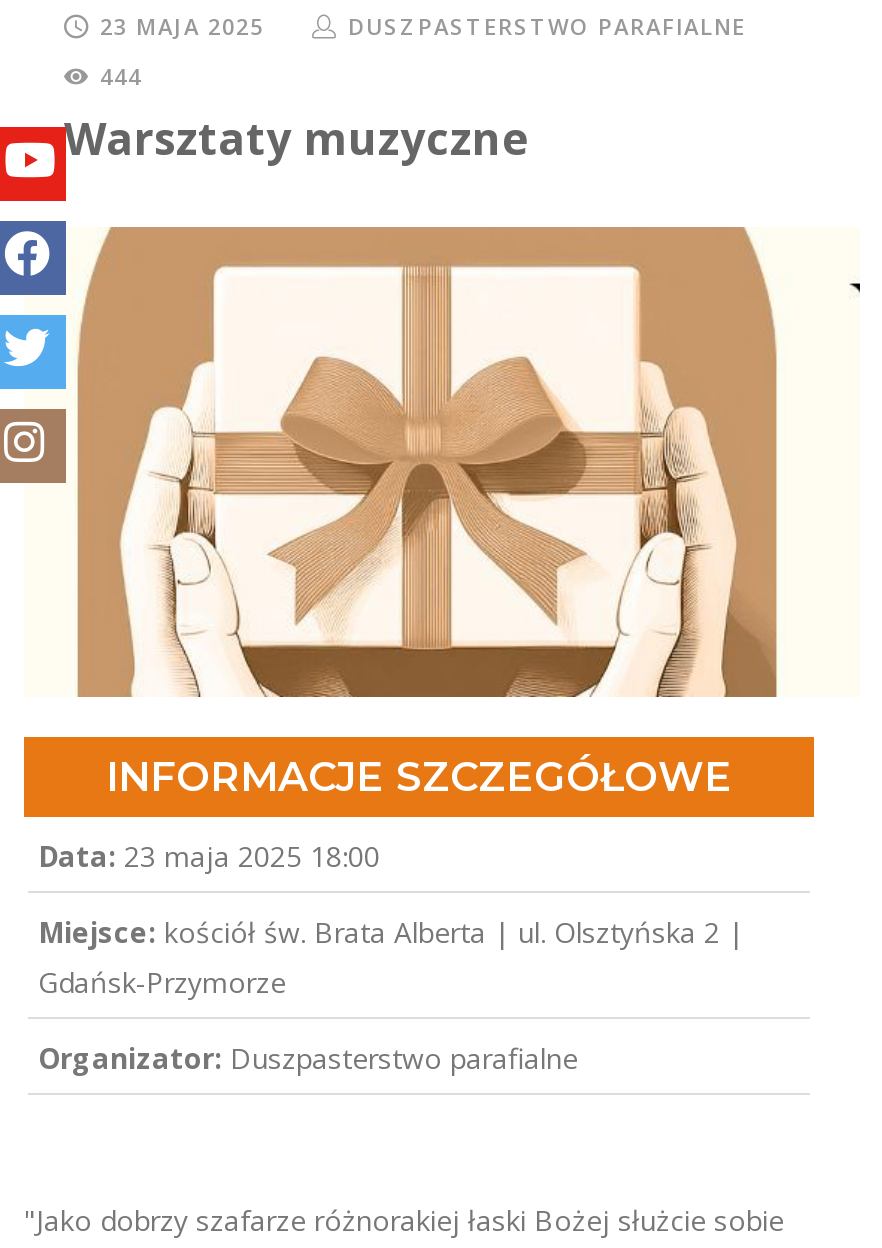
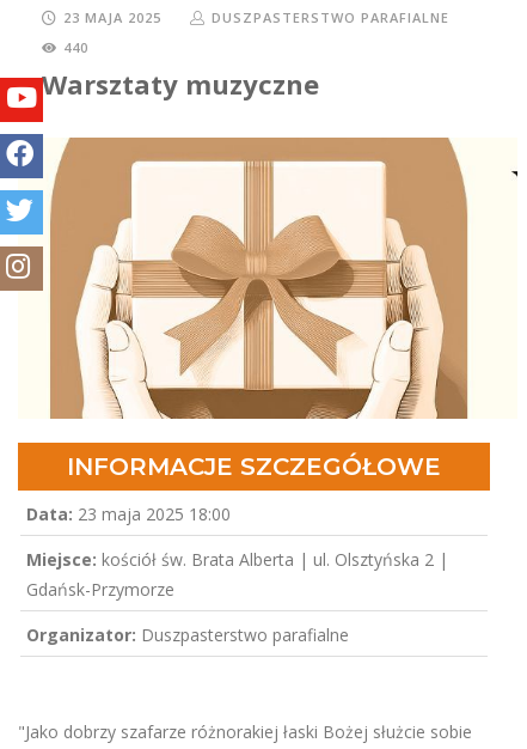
- 444
+ 440
